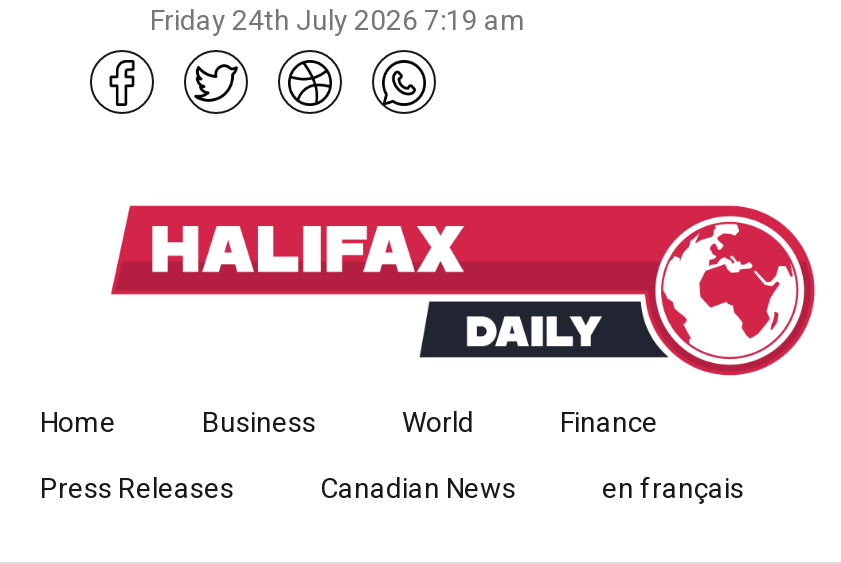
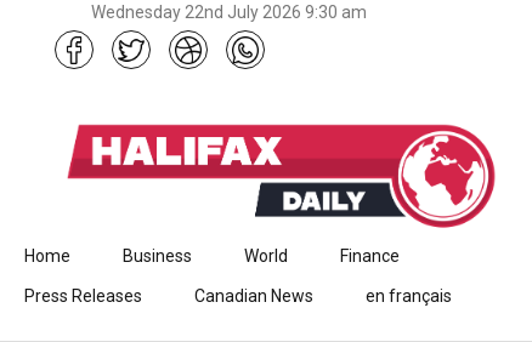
- Friday 24th July 2026 7:19 am
+ Wednesday 22nd July 2026 9:30 am
